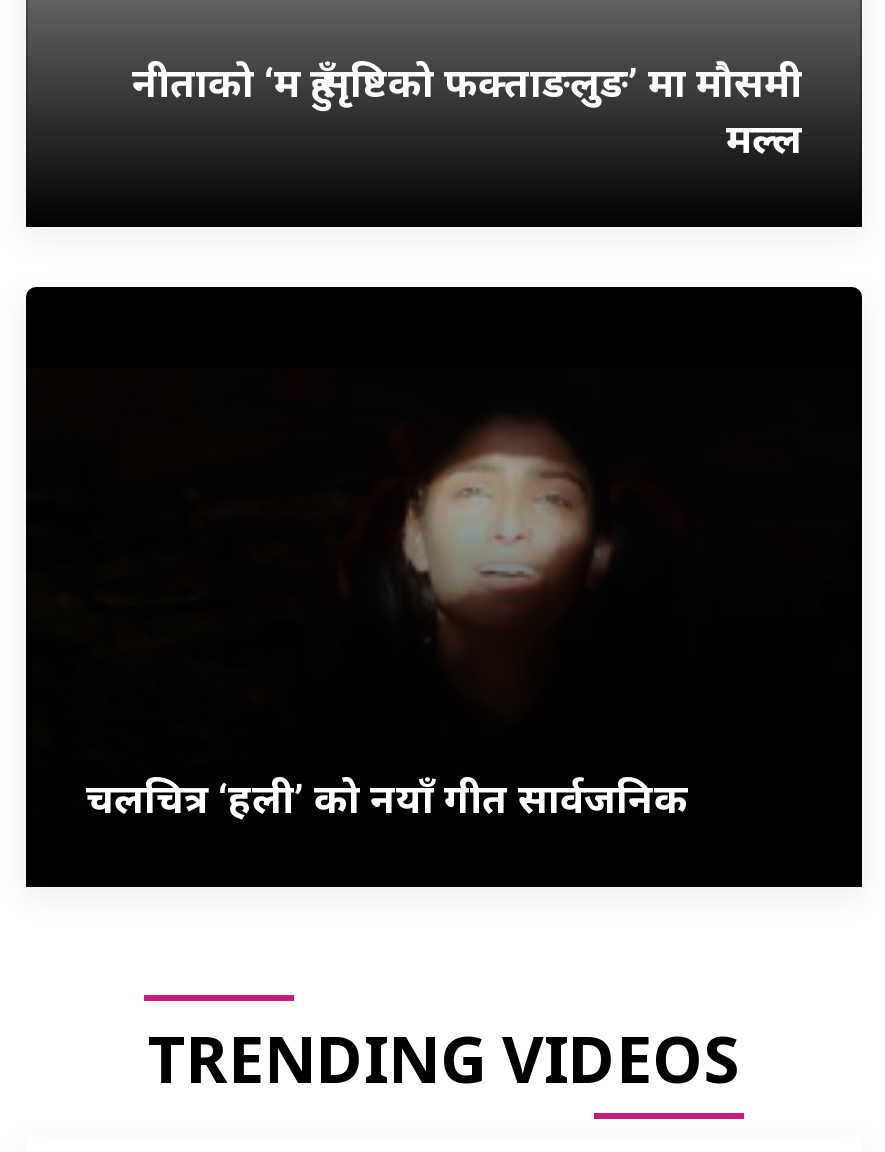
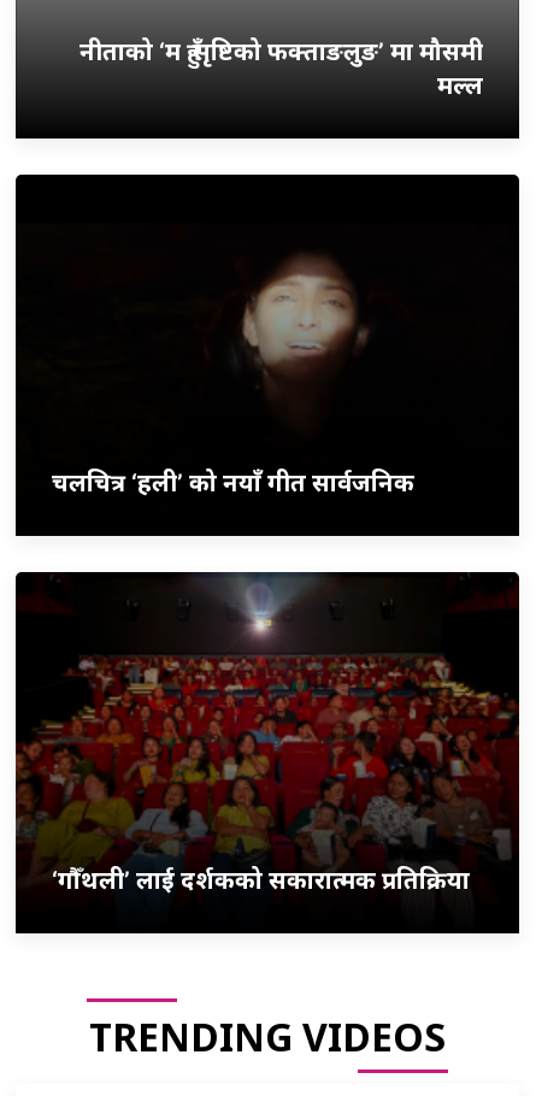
+ [image]
+ ‘गौँथली’ लाई दर्शकको सकारात्मक प्रतिक्रिया
